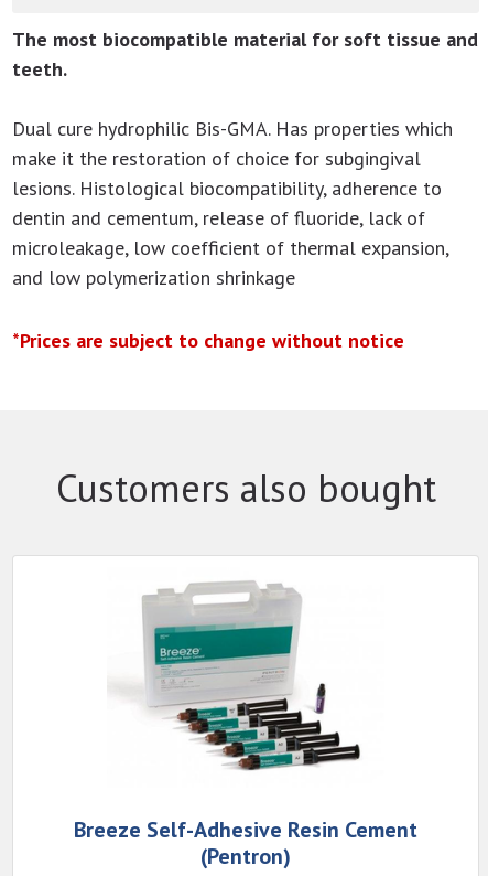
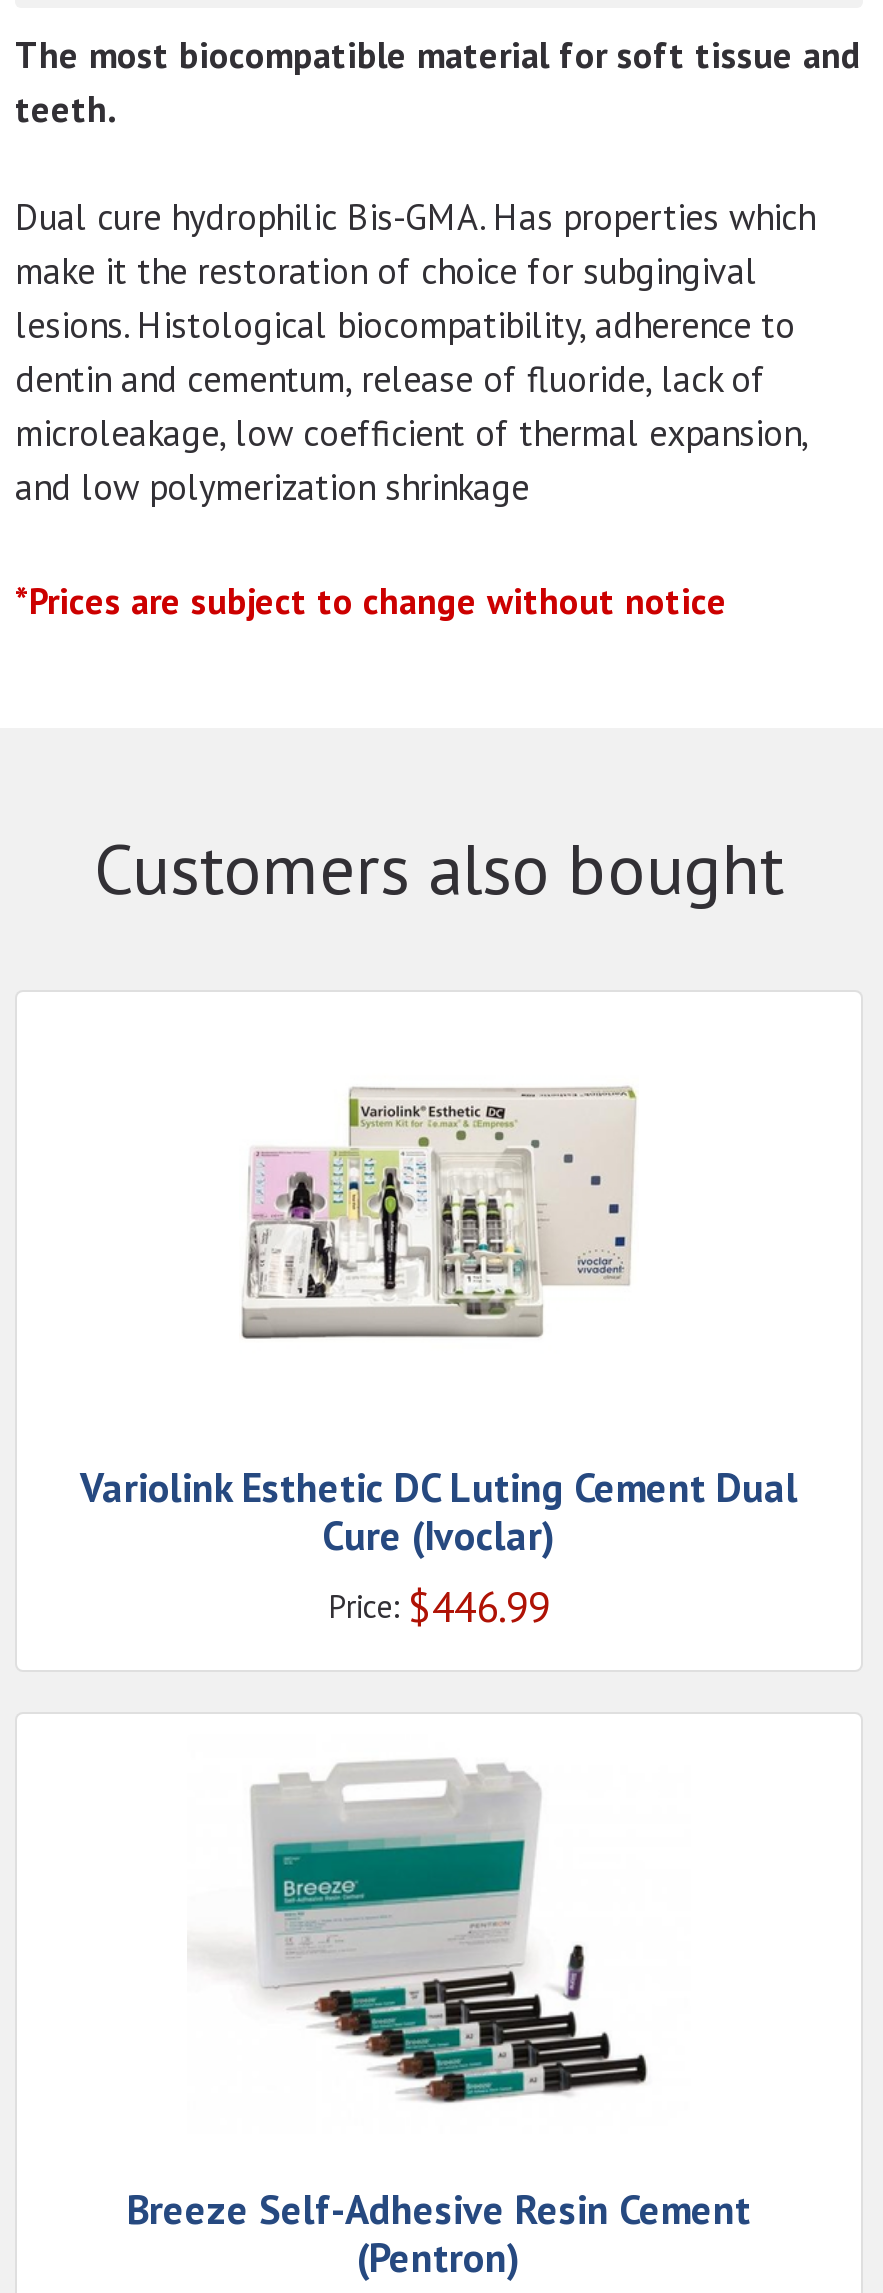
+ Variolink Esthetic DC Luting Cement Dual
+ Cure (Ivoclar)
+ Price: $446.99

+ [image]
